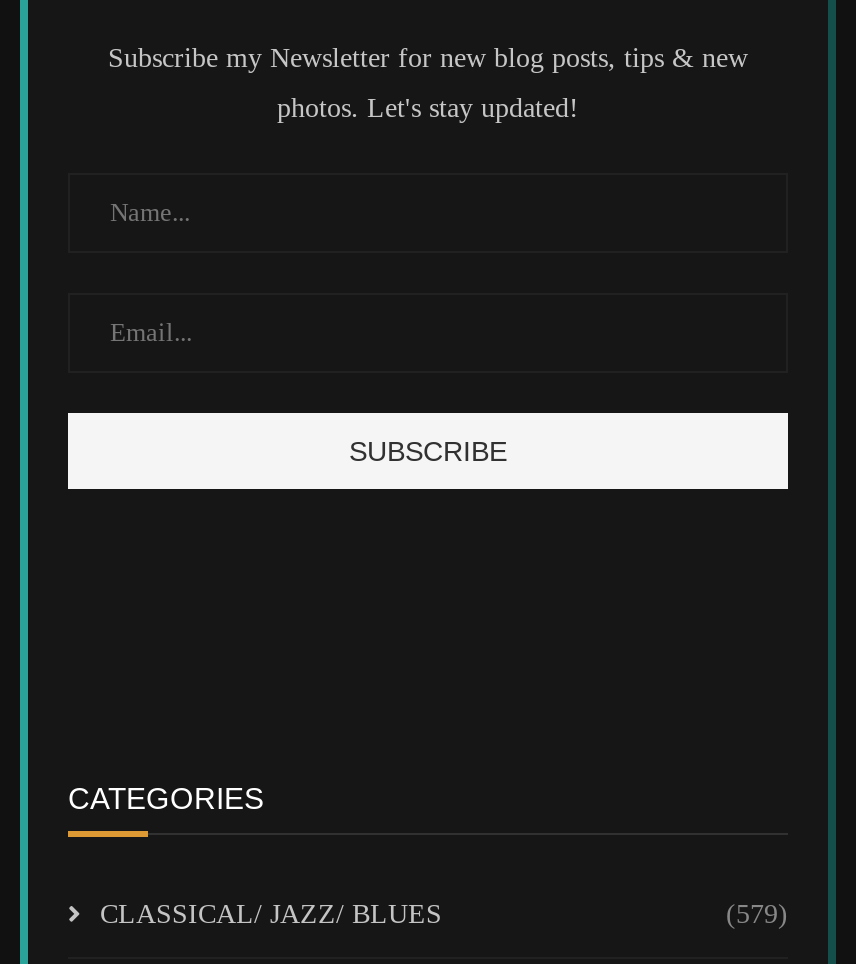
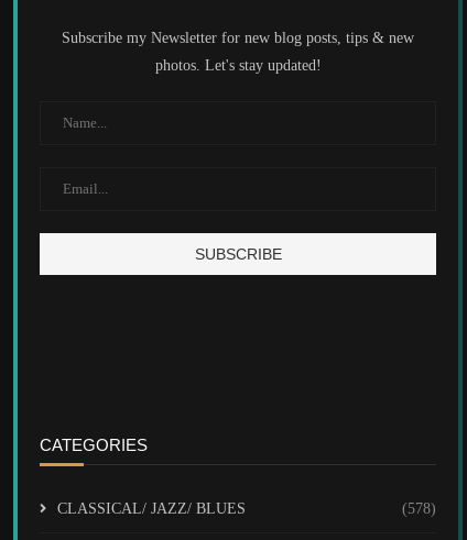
- (579)
+ (578)
